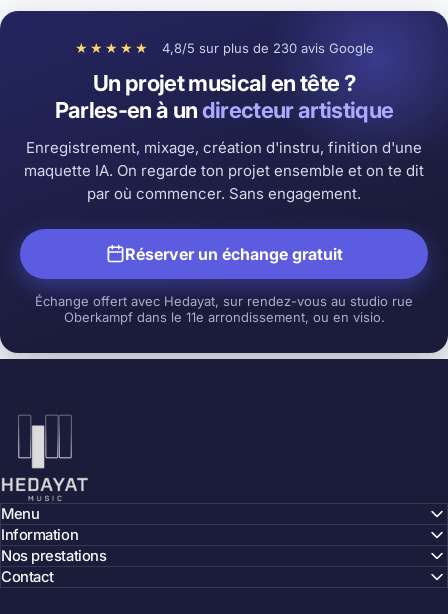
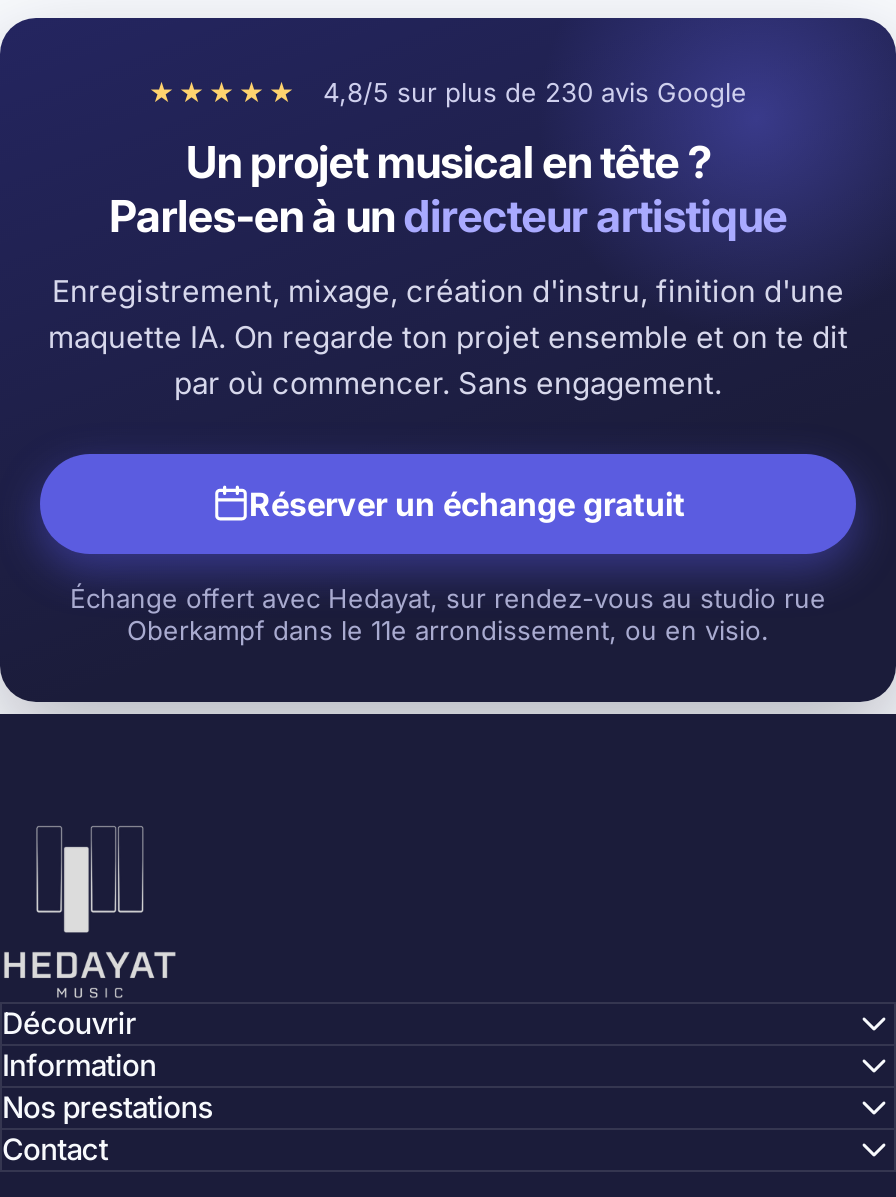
- Menu
+ Découvrir
